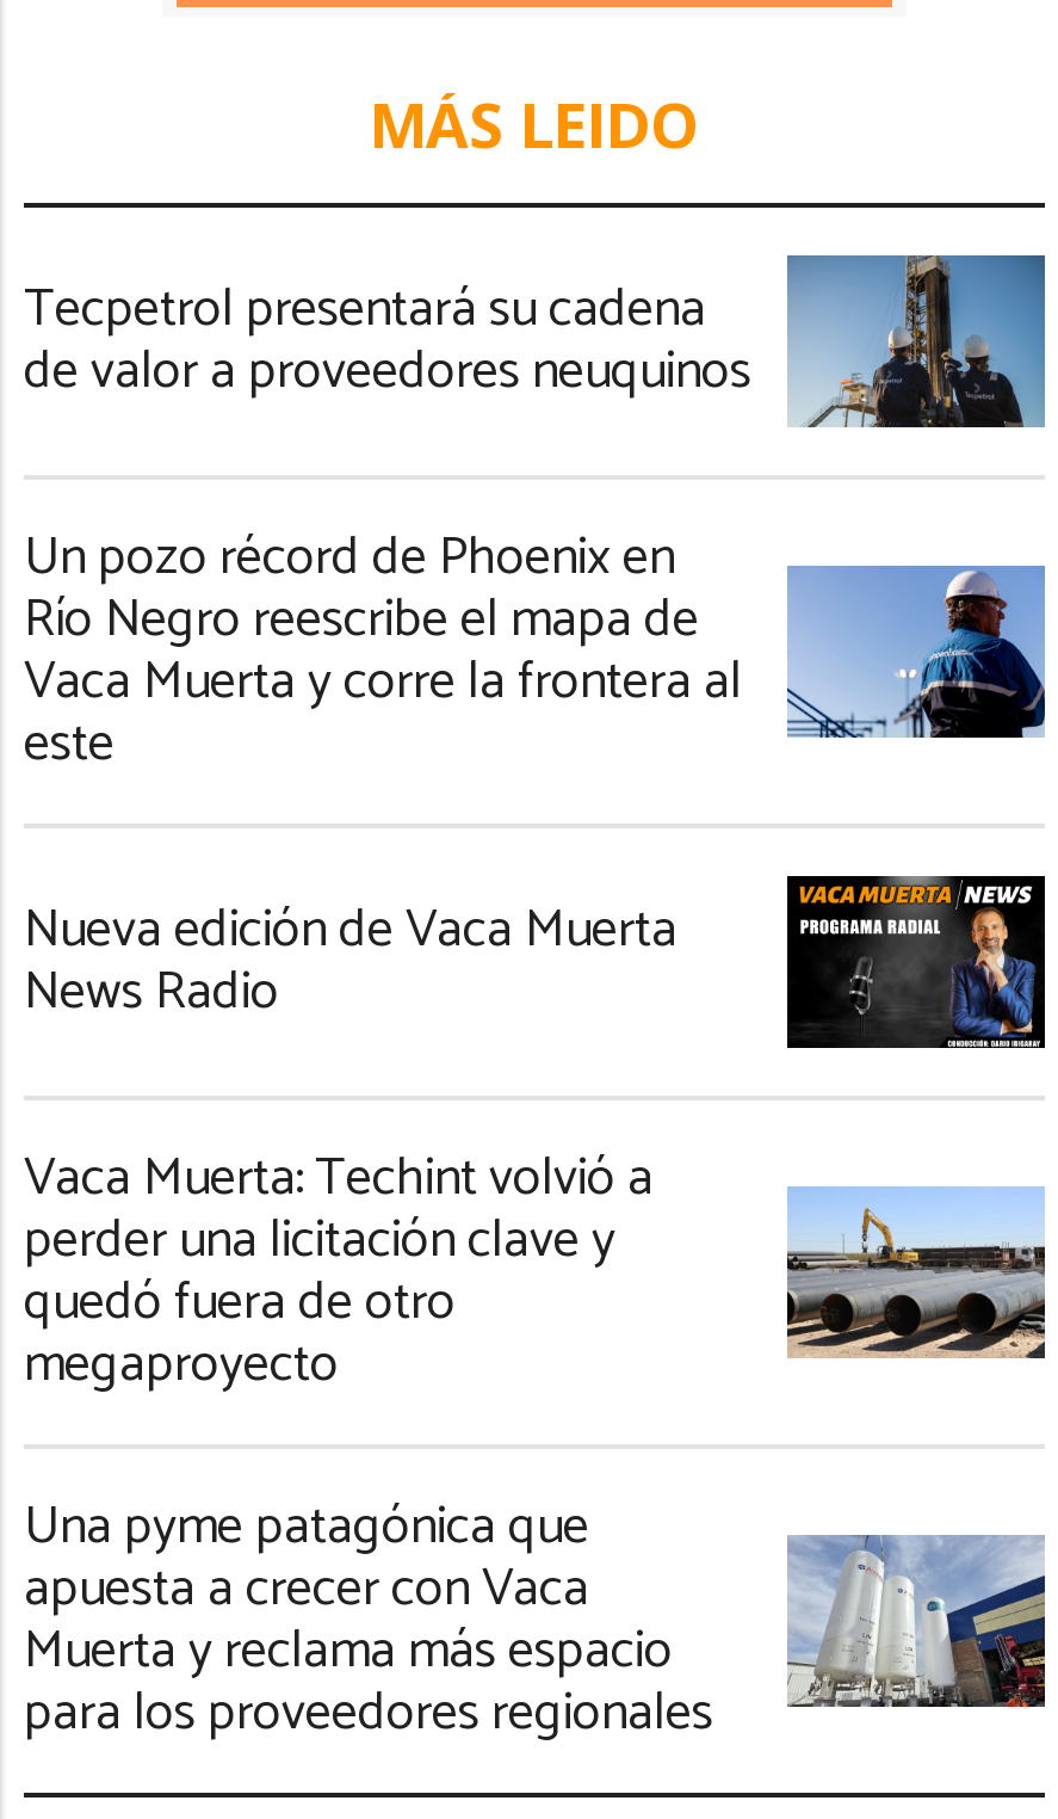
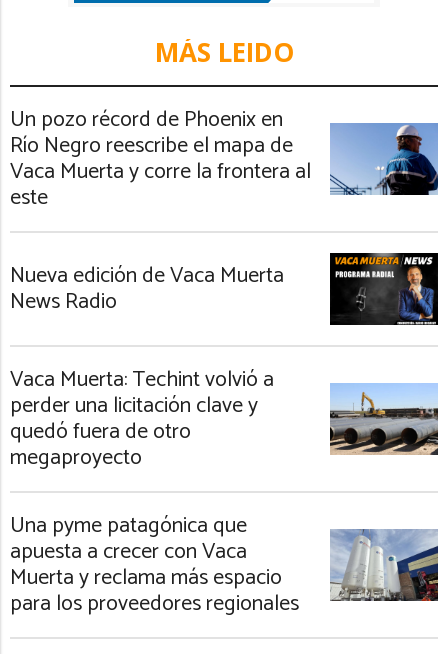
- [image]
- Tecpetrol presentará su cadena
- de valor a proveedores neuquinos
